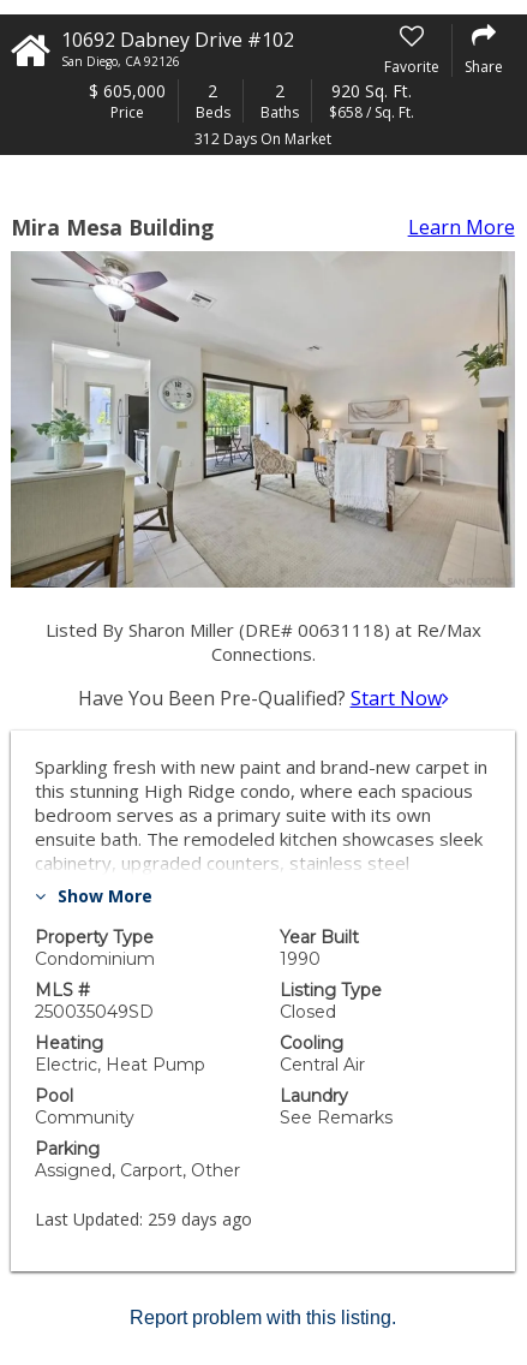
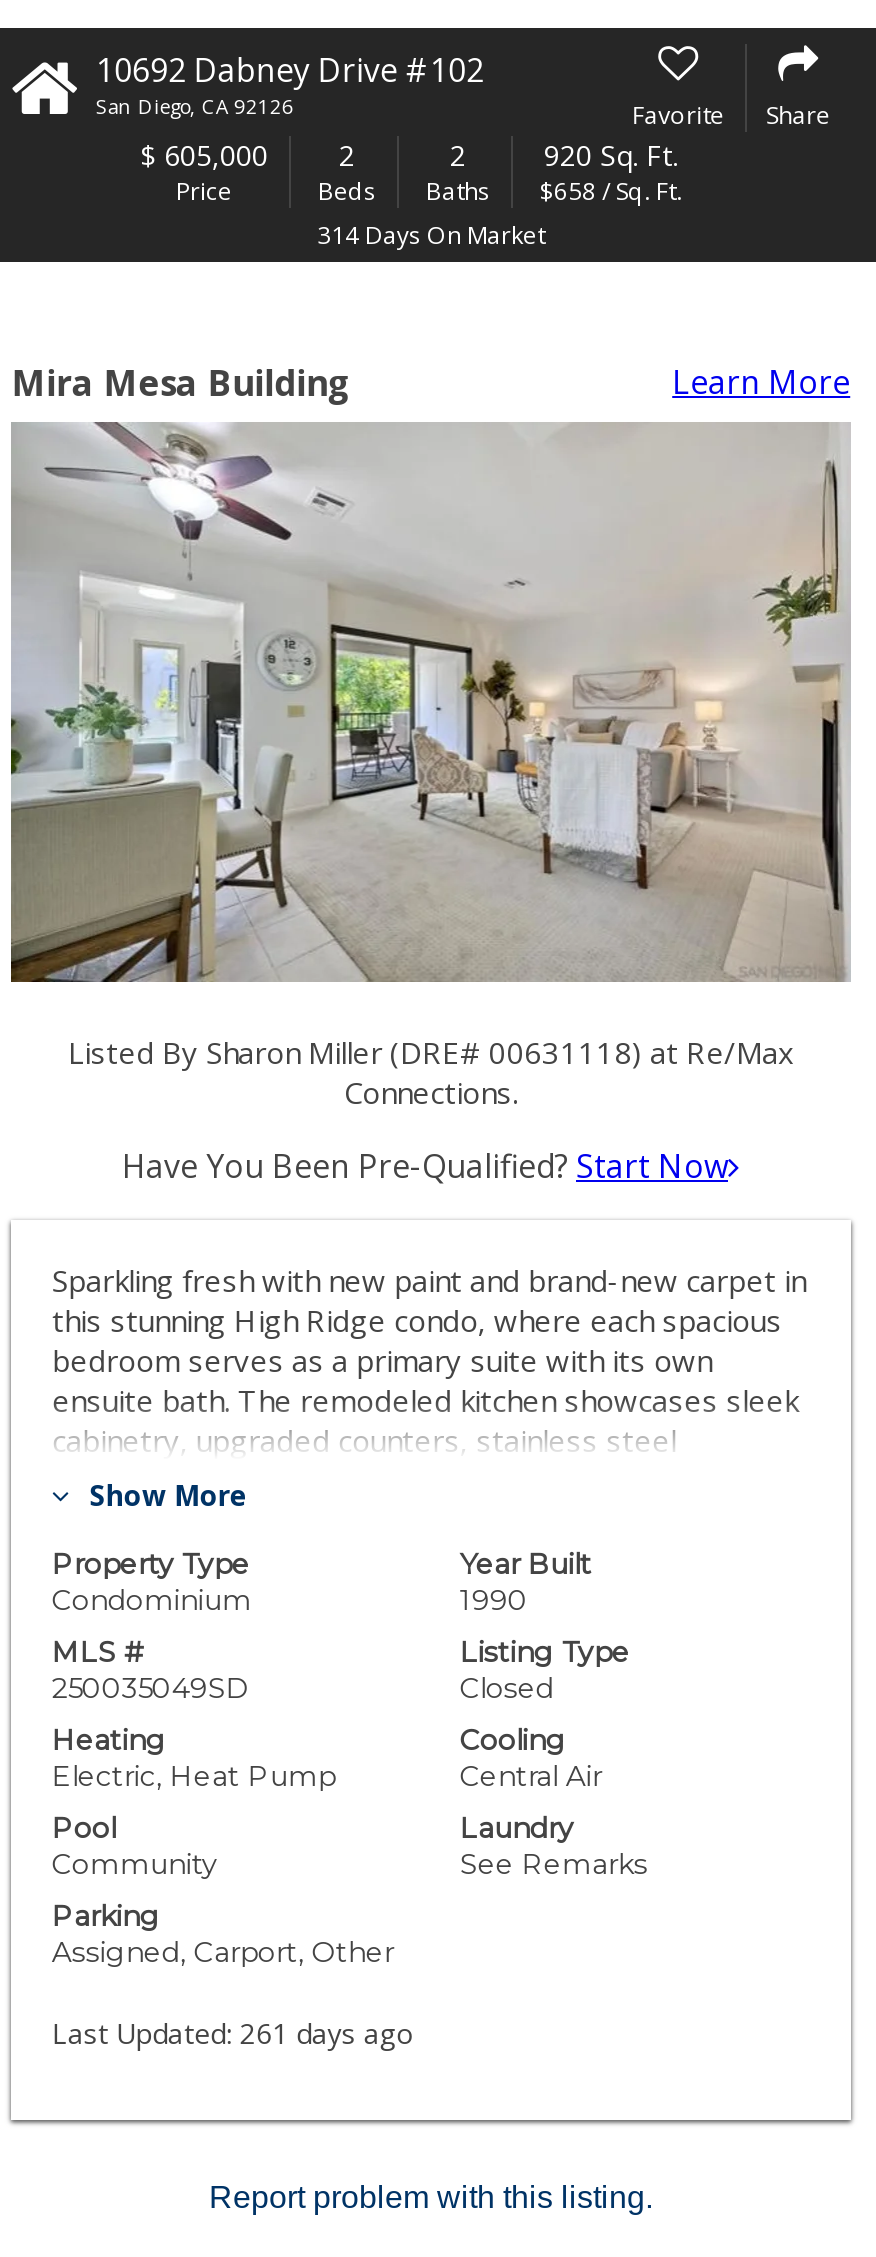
- 312 Days On Market
+ 314 Days On Market

- Last Updated: 259 days ago
+ Last Updated: 261 days ago
